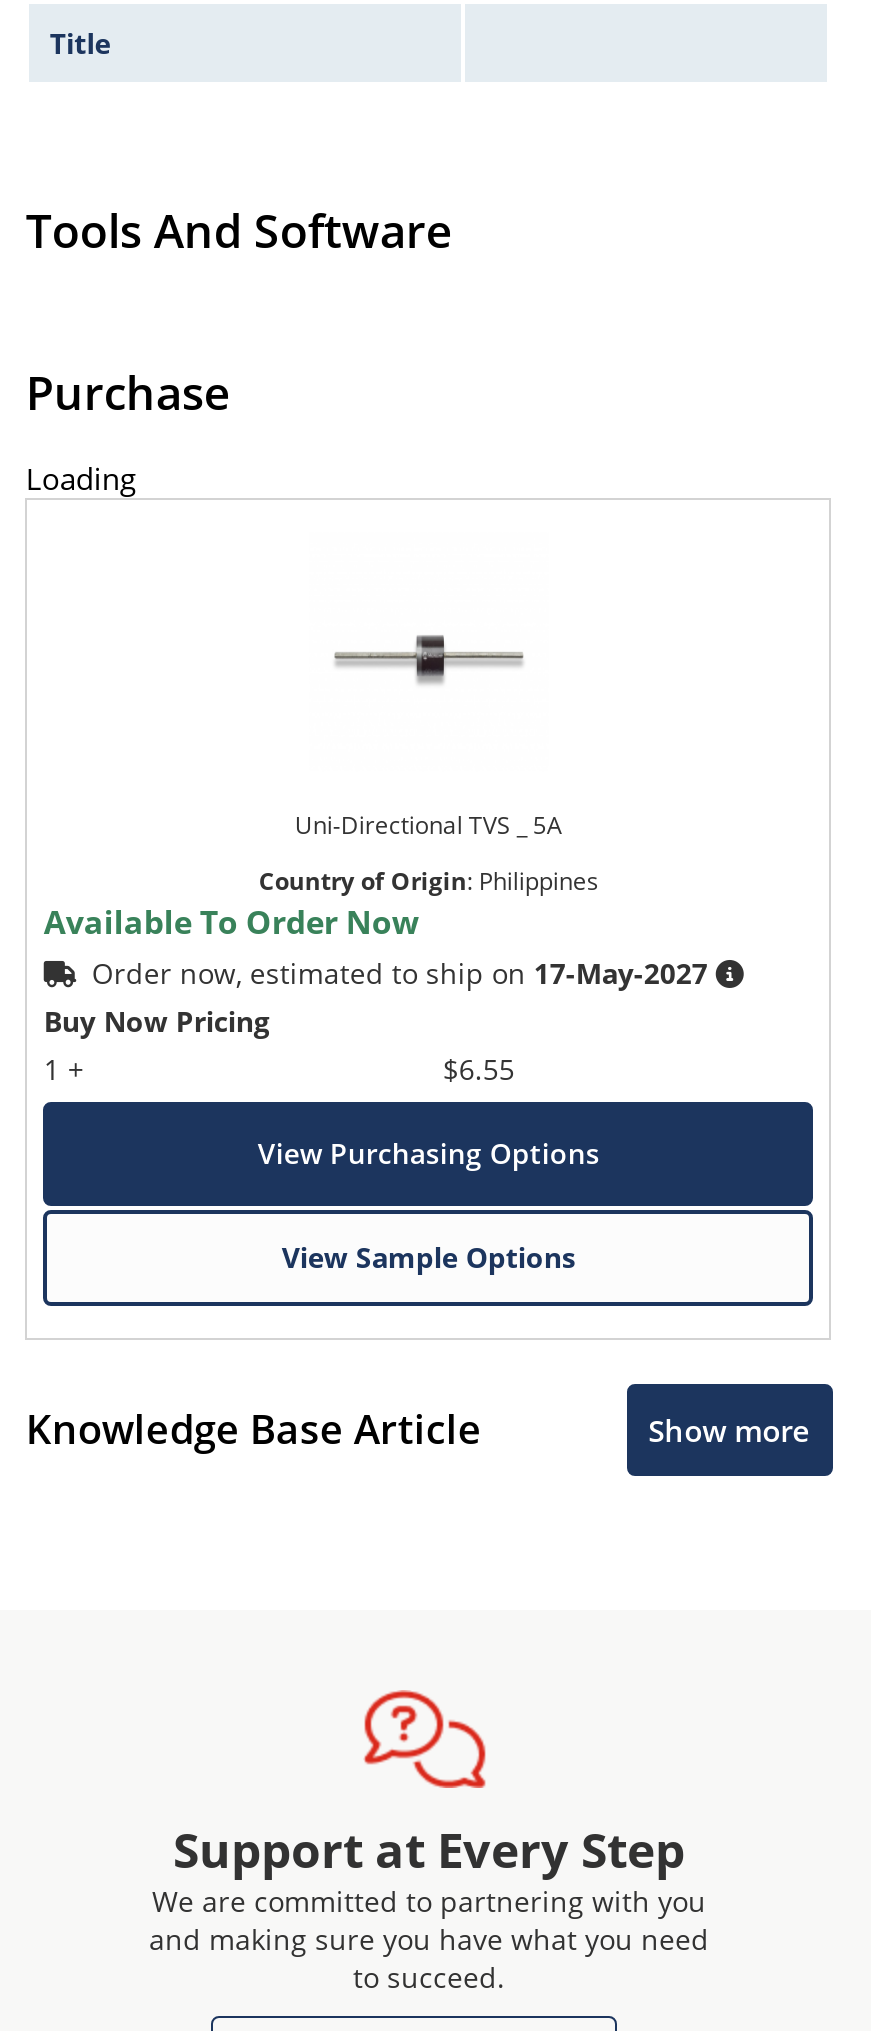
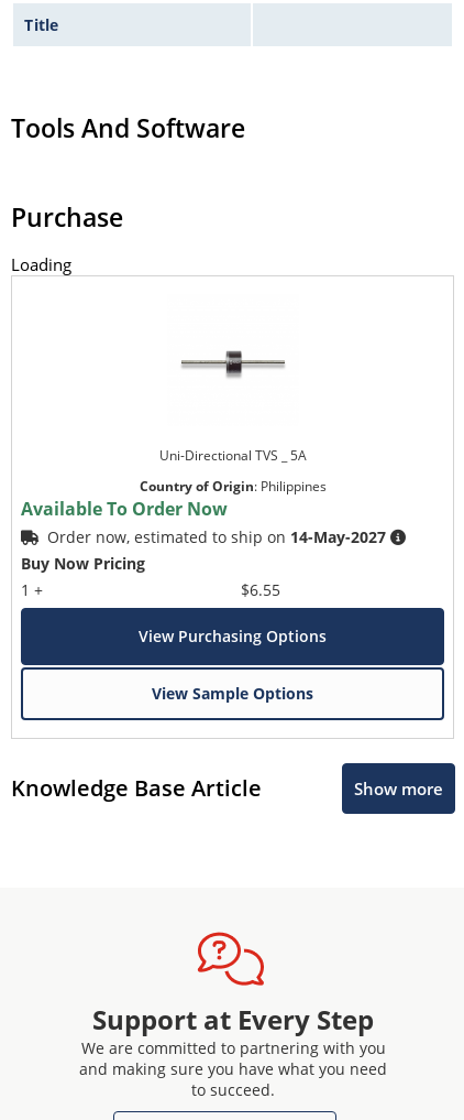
- Order now, estimated to ship on 17-May-2027
+ Order now, estimated to ship on 14-May-2027
